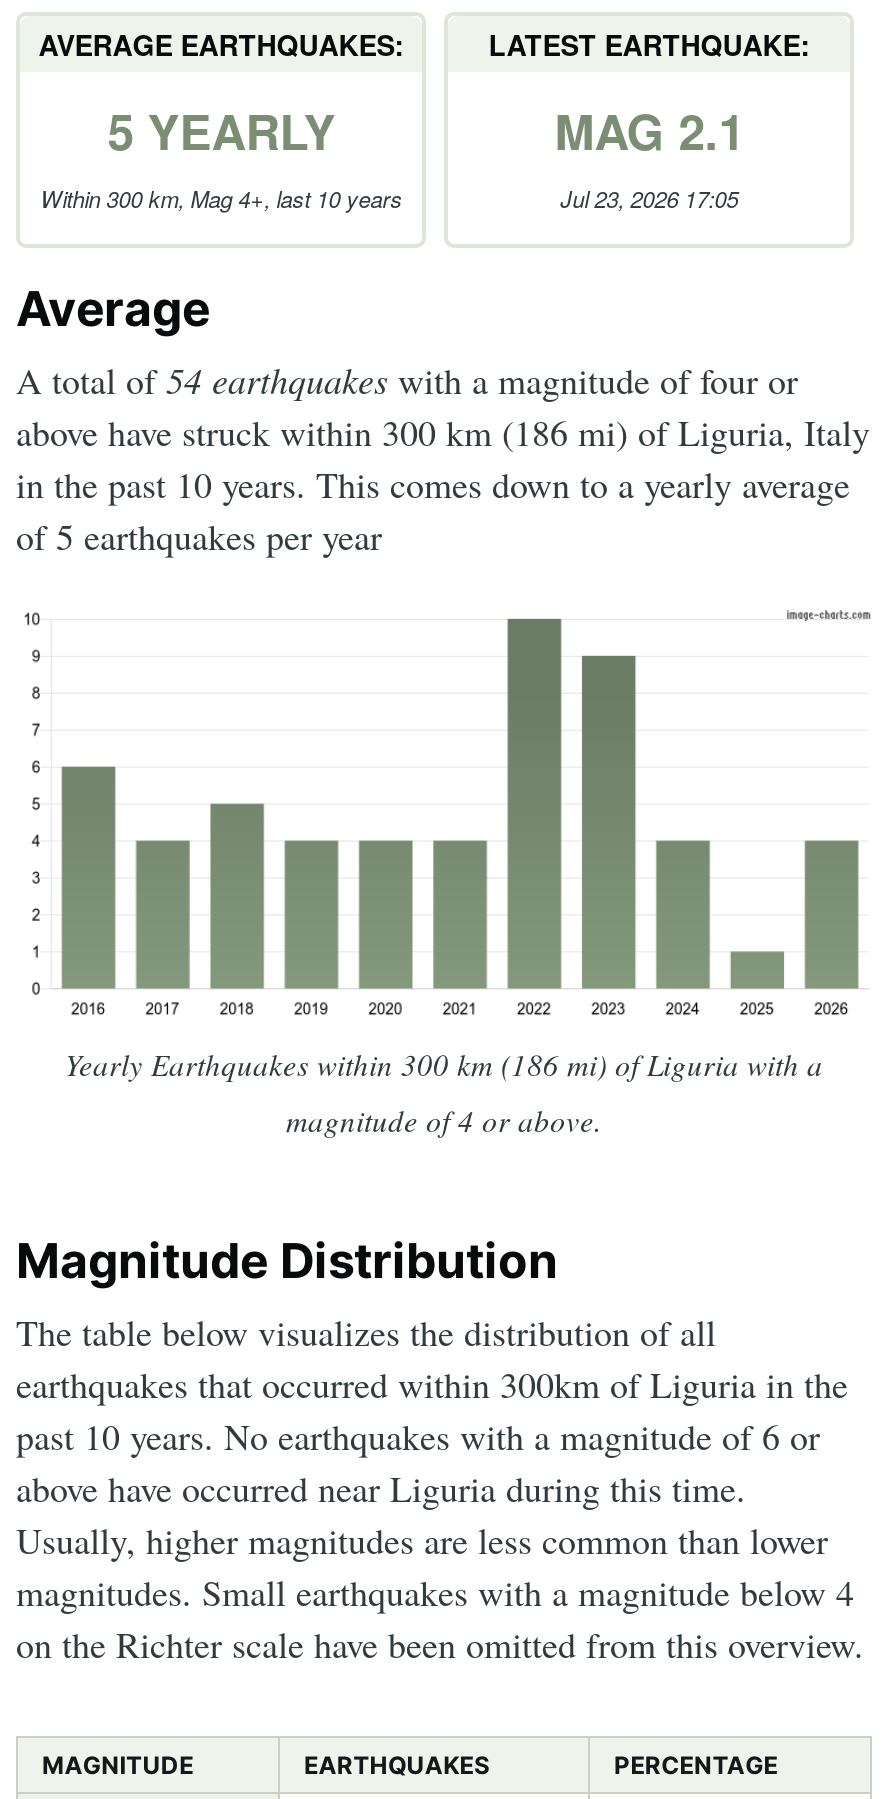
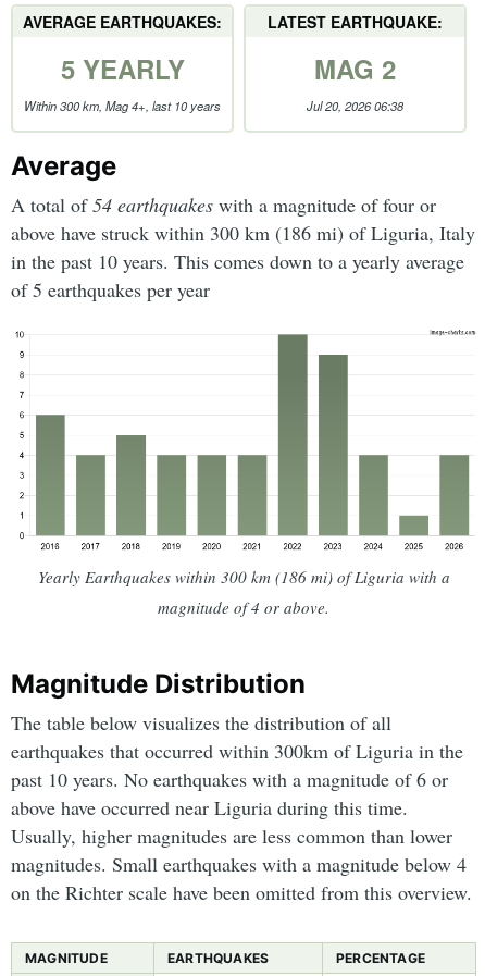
- MAG 2.1
+ MAG 2

- Jul 23, 2026 17:05
+ Jul 20, 2026 06:38
